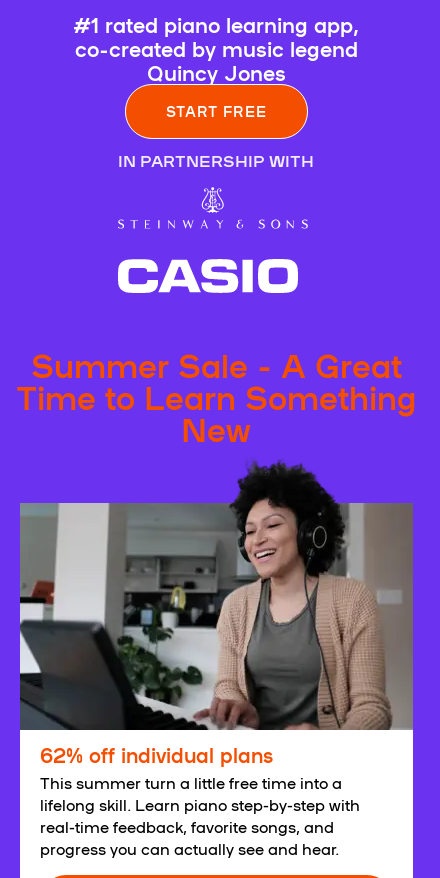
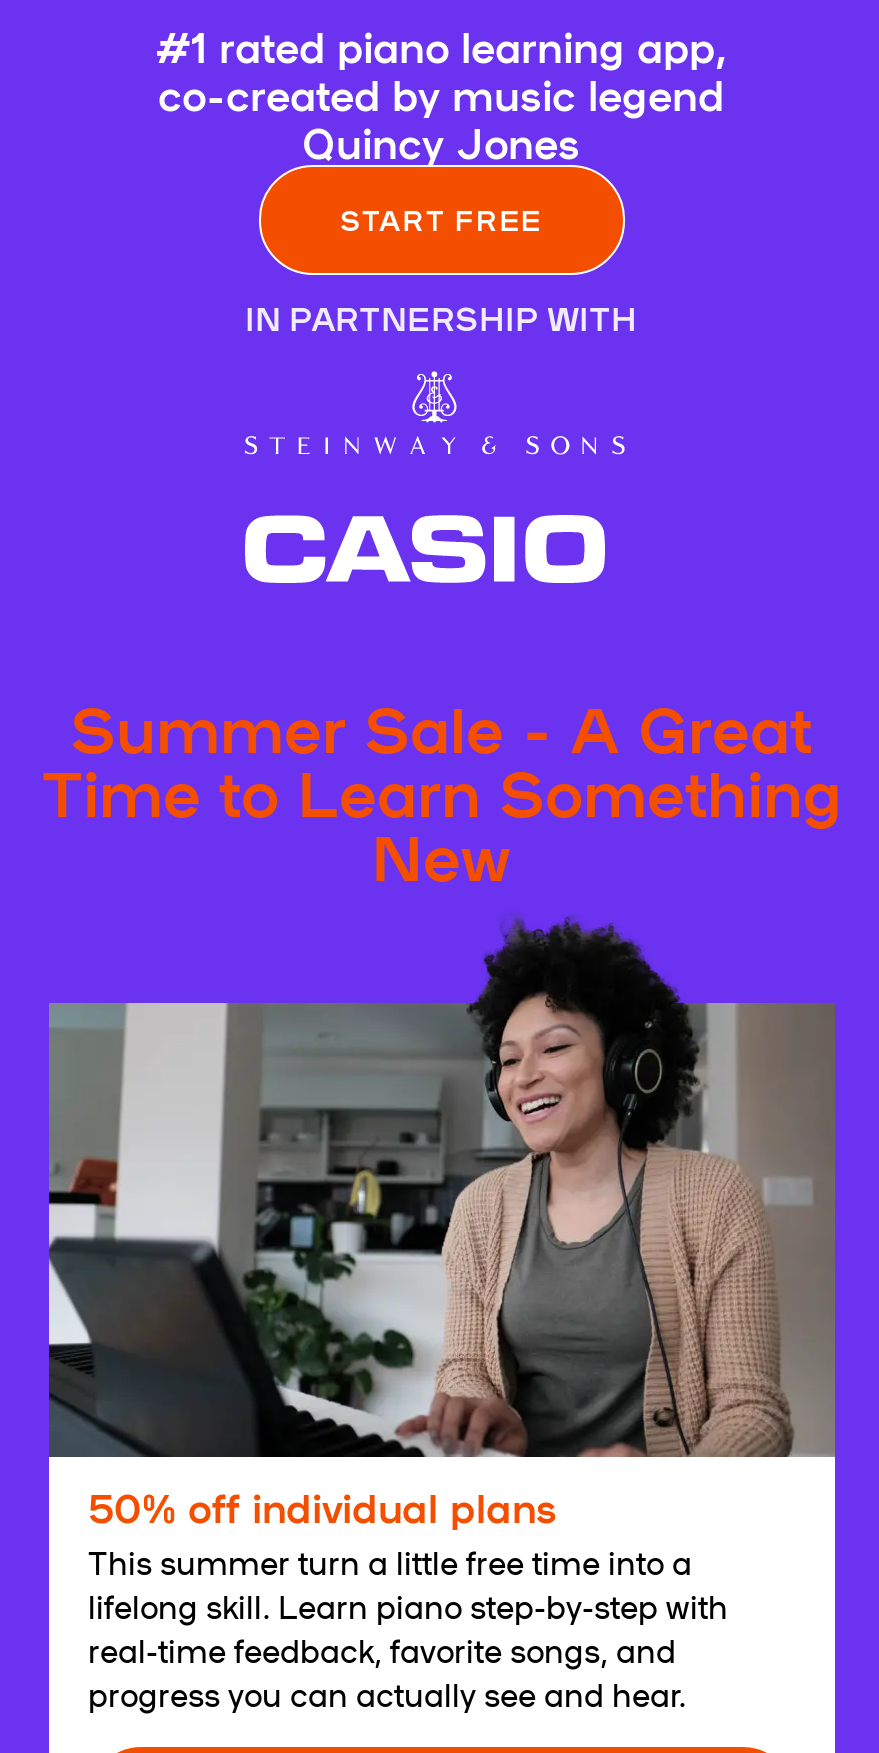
- 62% off individual plans
+ 50% off individual plans
